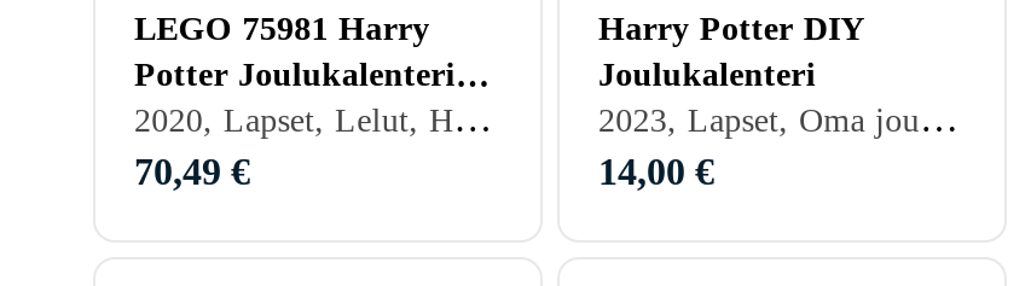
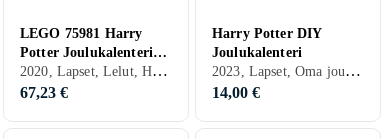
- 70,49 €
+ 67,23 €
